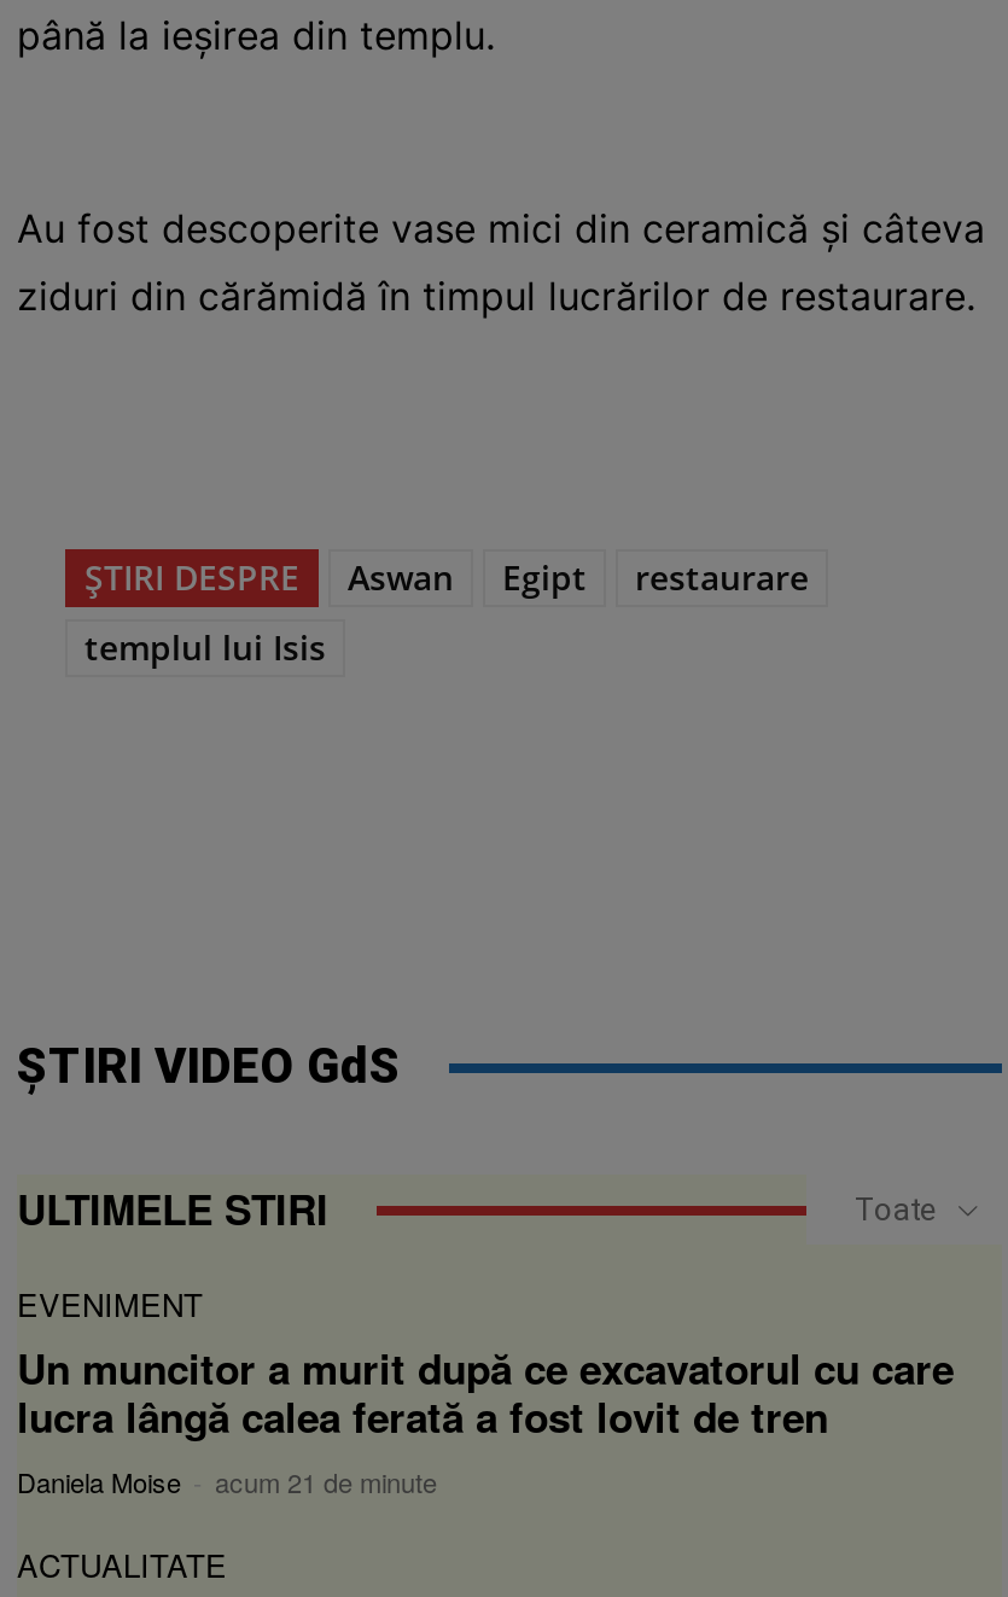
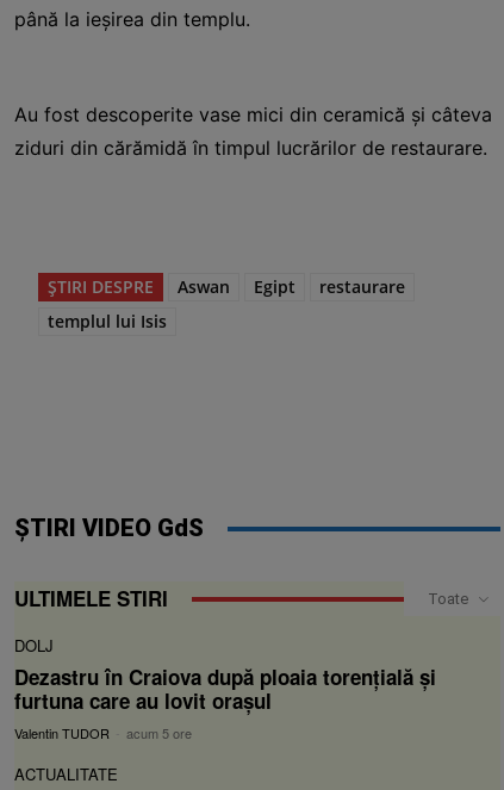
- EVENIMENT
- Un muncitor a murit după ce excavatorul cu care
- lucra lângă calea ferată a fost lovit de tren
- Daniela Moise - acum 21 de minute
+ DOLJ
+ Dezastru în Craiova după ploaia torențială și
+ furtuna care au lovit orașul
+ Valentin TUDOR - acum 5 ore
